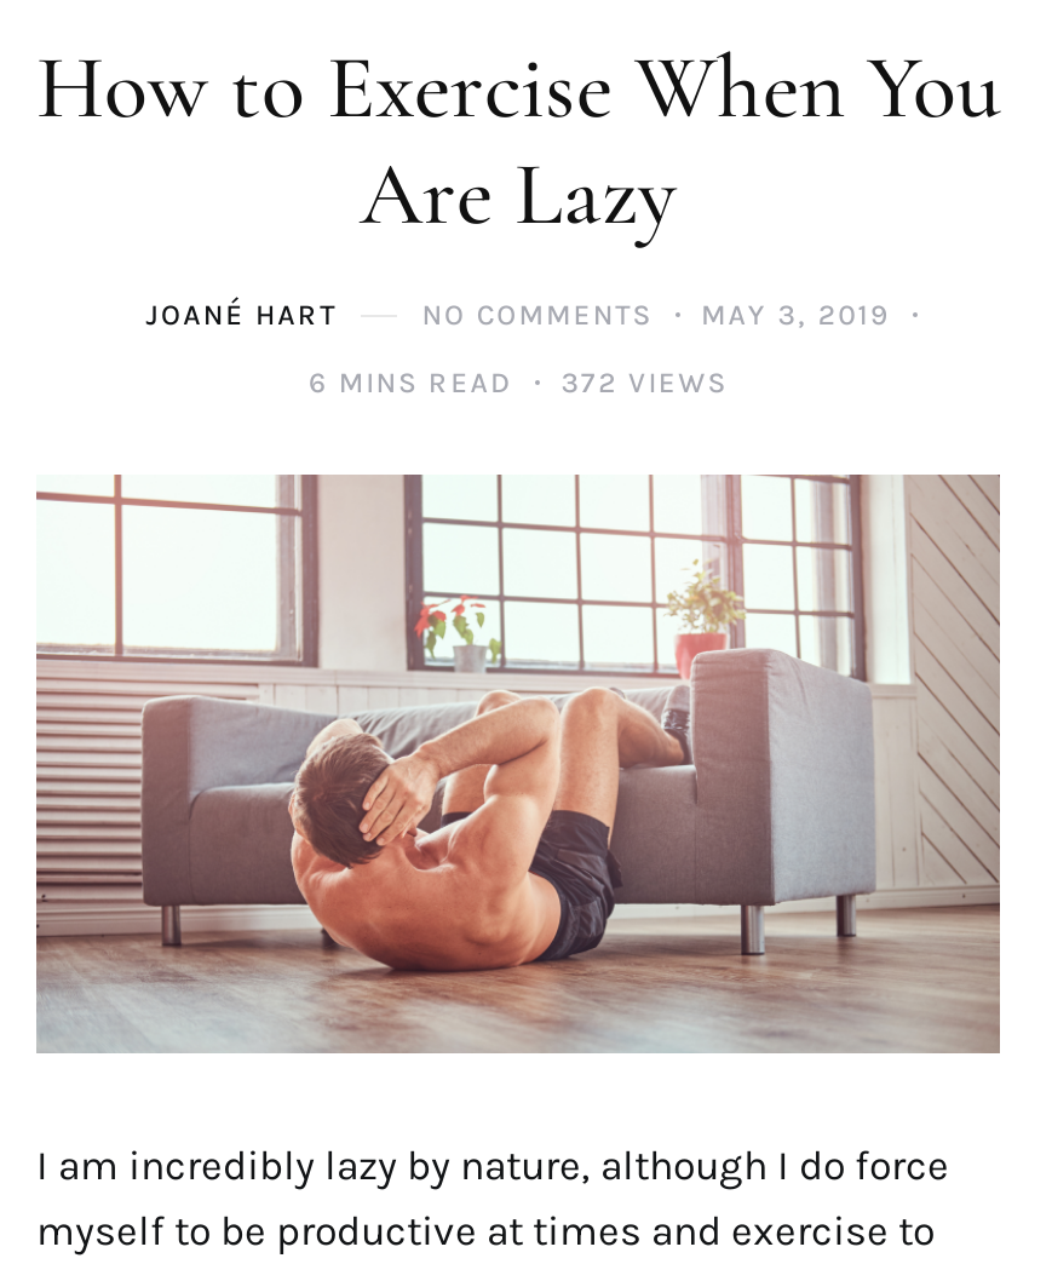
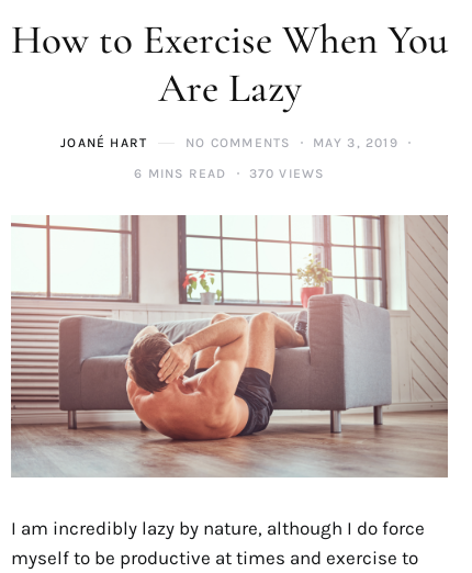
- 6 MINS READ 372 VIEWS
+ 6 MINS READ 370 VIEWS
